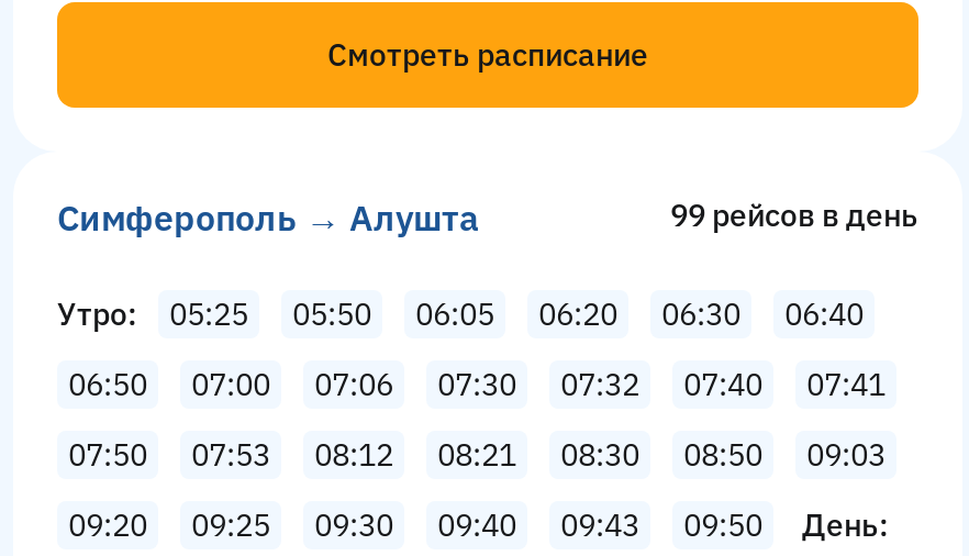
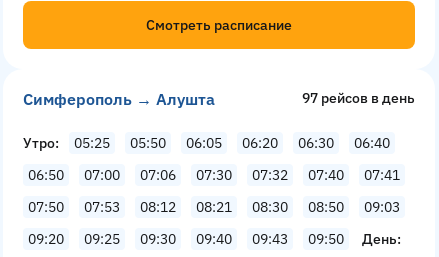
- 99 рейсов в день
+ 97 рейсов в день
